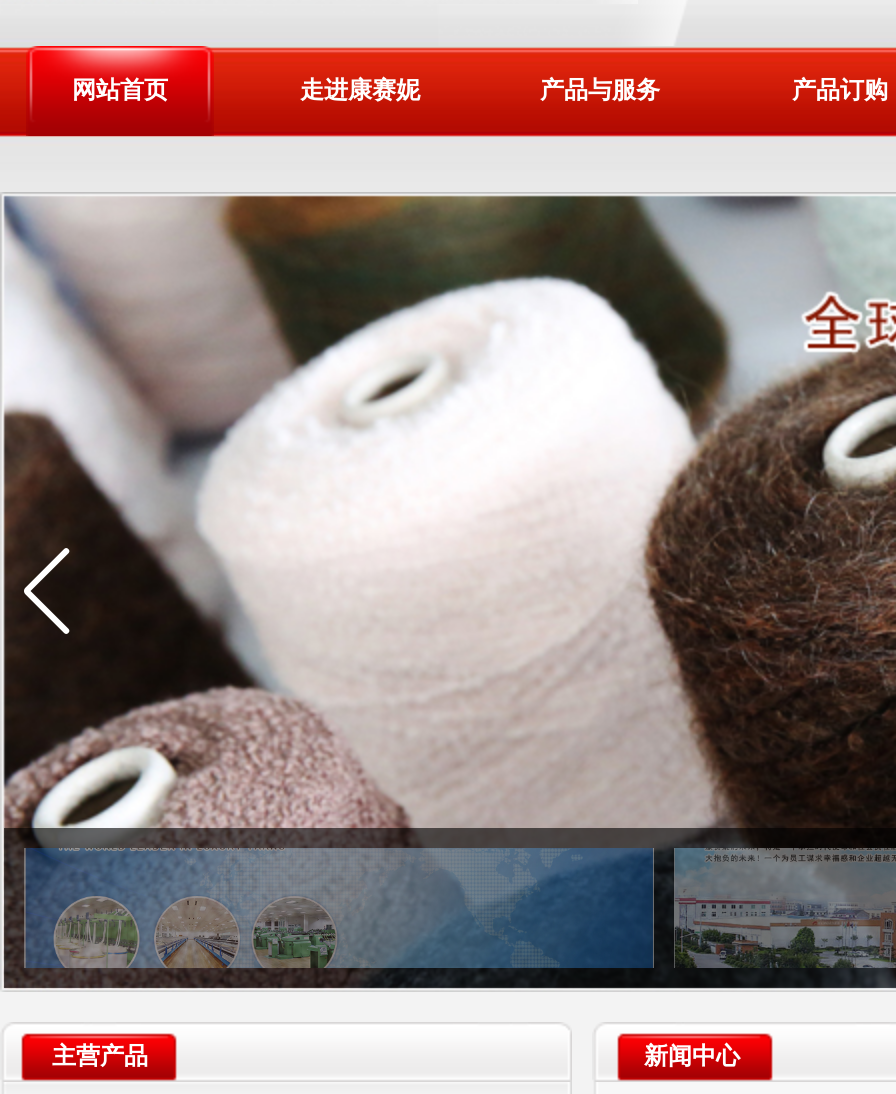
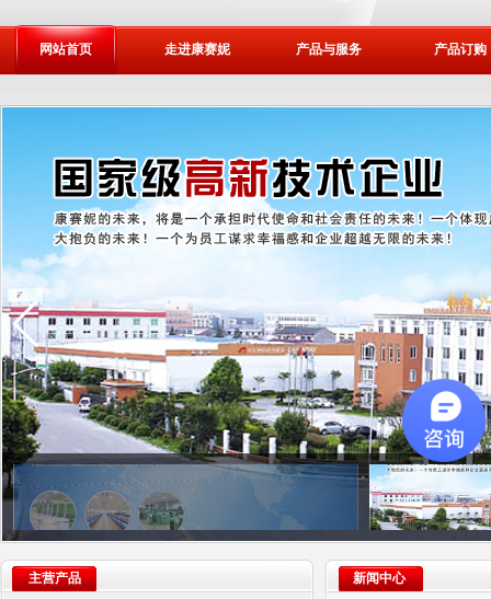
- [image]
+ [image]
